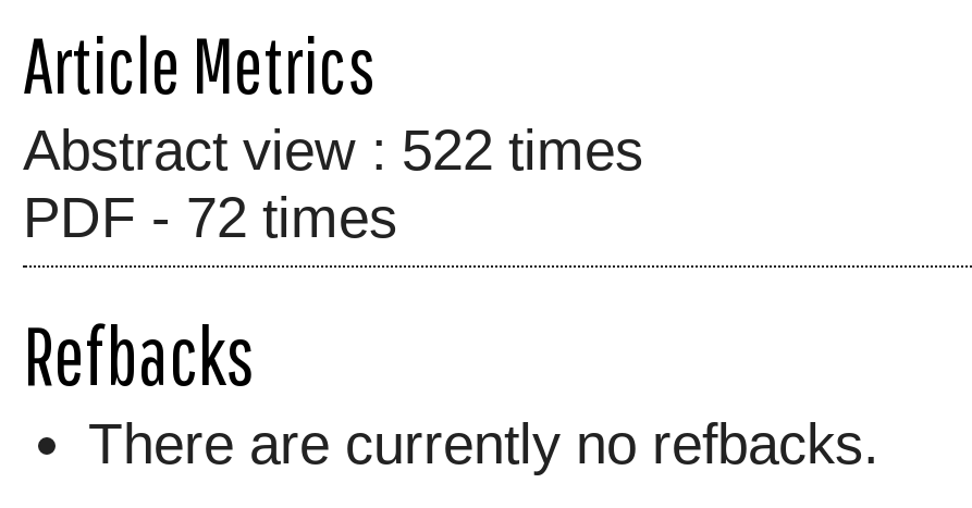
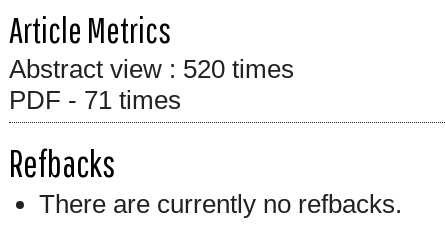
- Abstract view : 522 times
+ Abstract view : 520 times

- PDF - 72 times
+ PDF - 71 times
